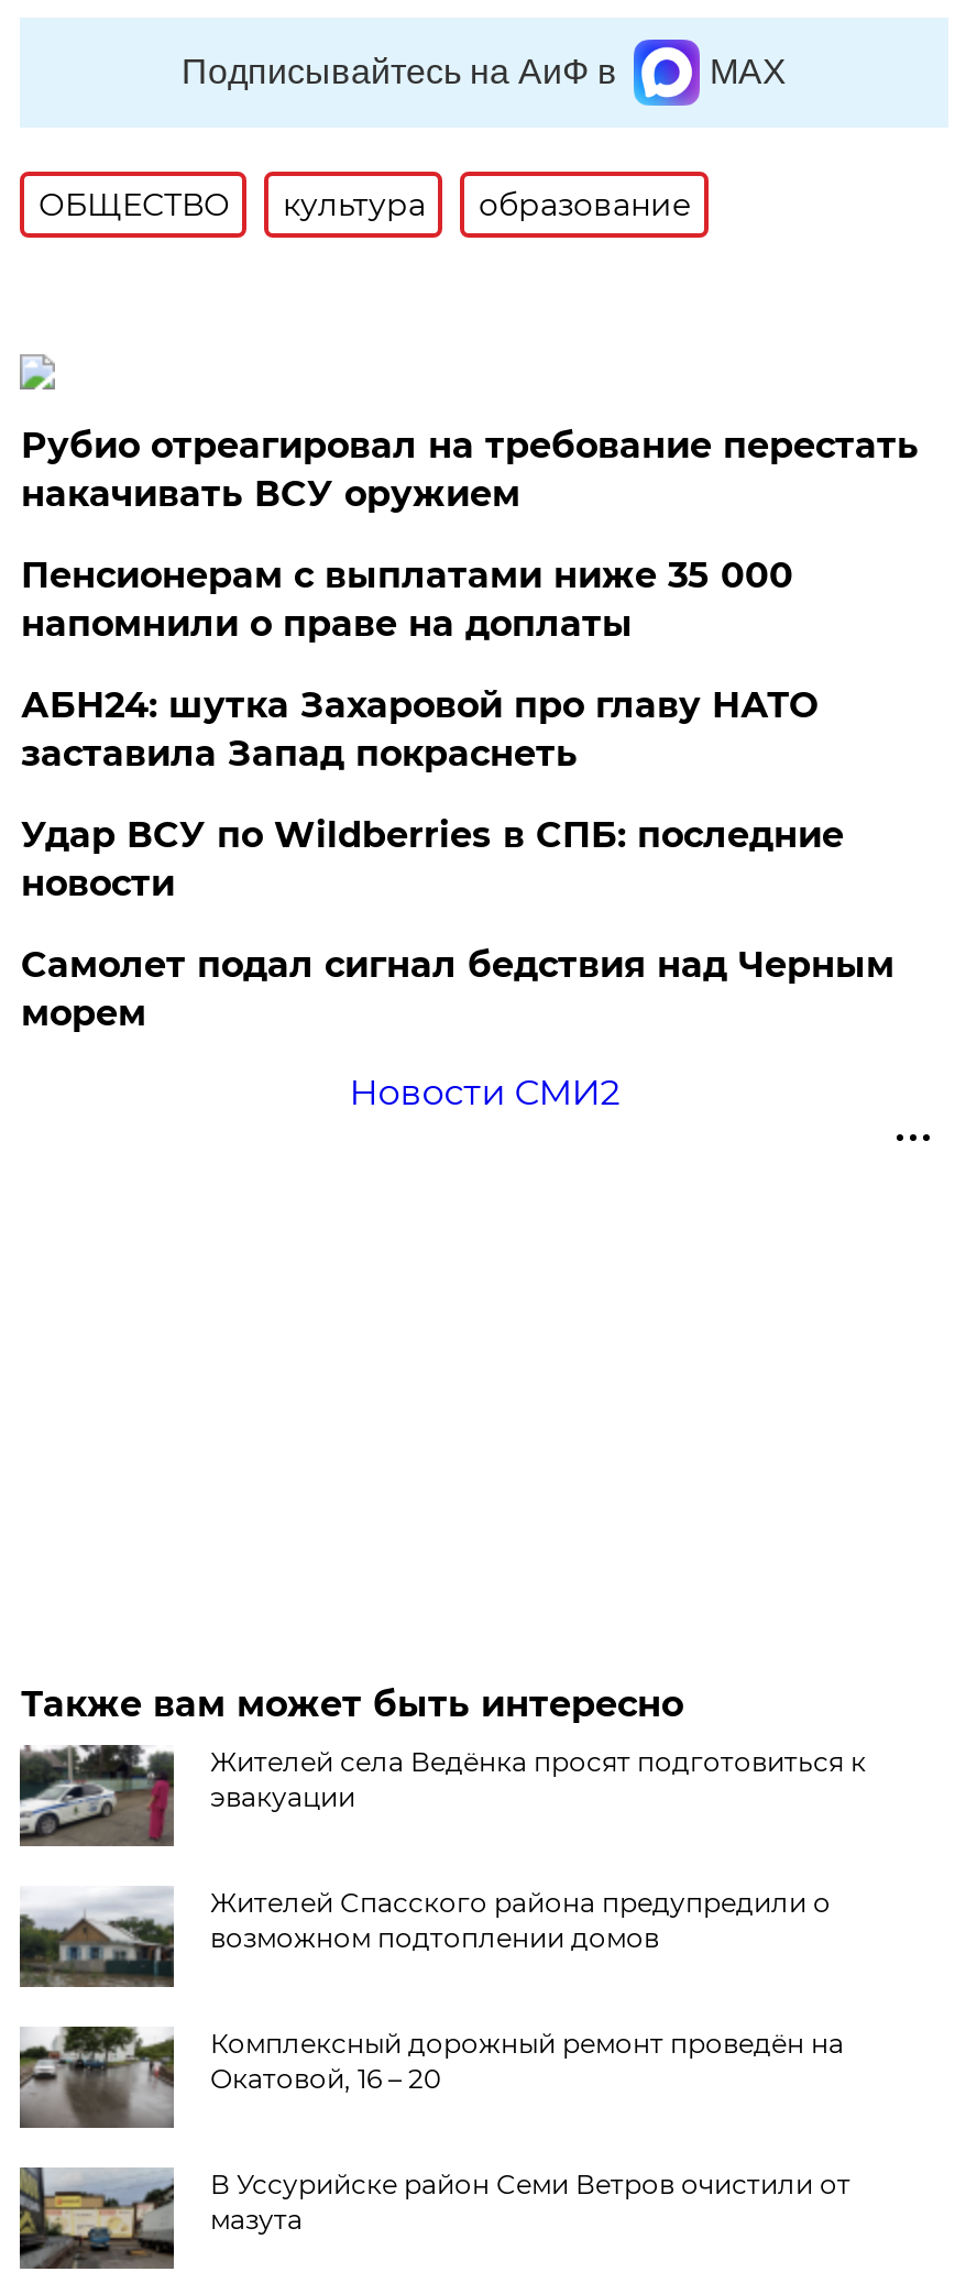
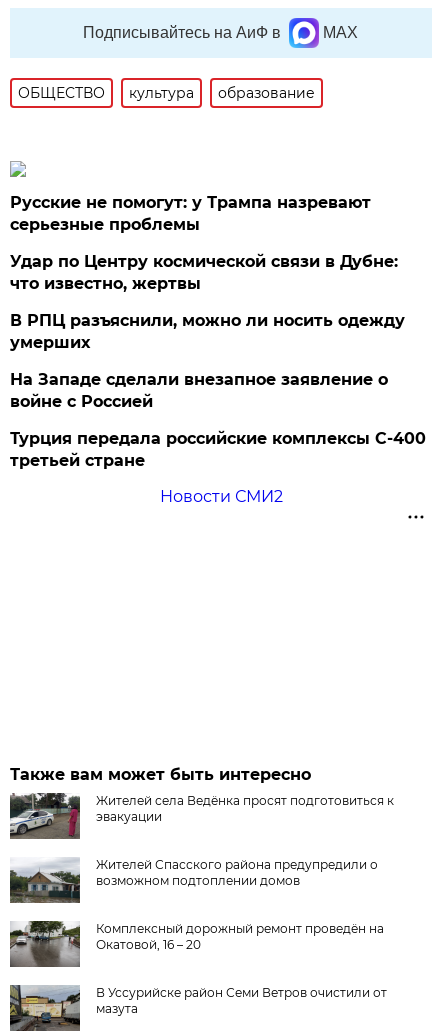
- Рубио отреагировал на требование перестать
- накачивать ВСУ оружием
+ Русские не помогут: у Трампа назревают
+ серьезные проблемы

- Пенсионерам с выплатами ниже 35 000
- напомнили о праве на доплаты
+ Удар по Центру космической связи в Дубне:
+ что известно, жертвы

- АБН24: шутка Захаровой про главу НАТО
- заставила Запад покраснеть
+ В РПЦ разъяснили, можно ли носить одежду
+ умерших

- Удар ВСУ по Wildberries в СПБ: последние
- новости
+ На Западе сделали внезапное заявление о
+ войне с Россией

- Самолет подал сигнал бедствия над Черным
- морем
+ Турция передала российские комплексы С-400
+ третьей стране
